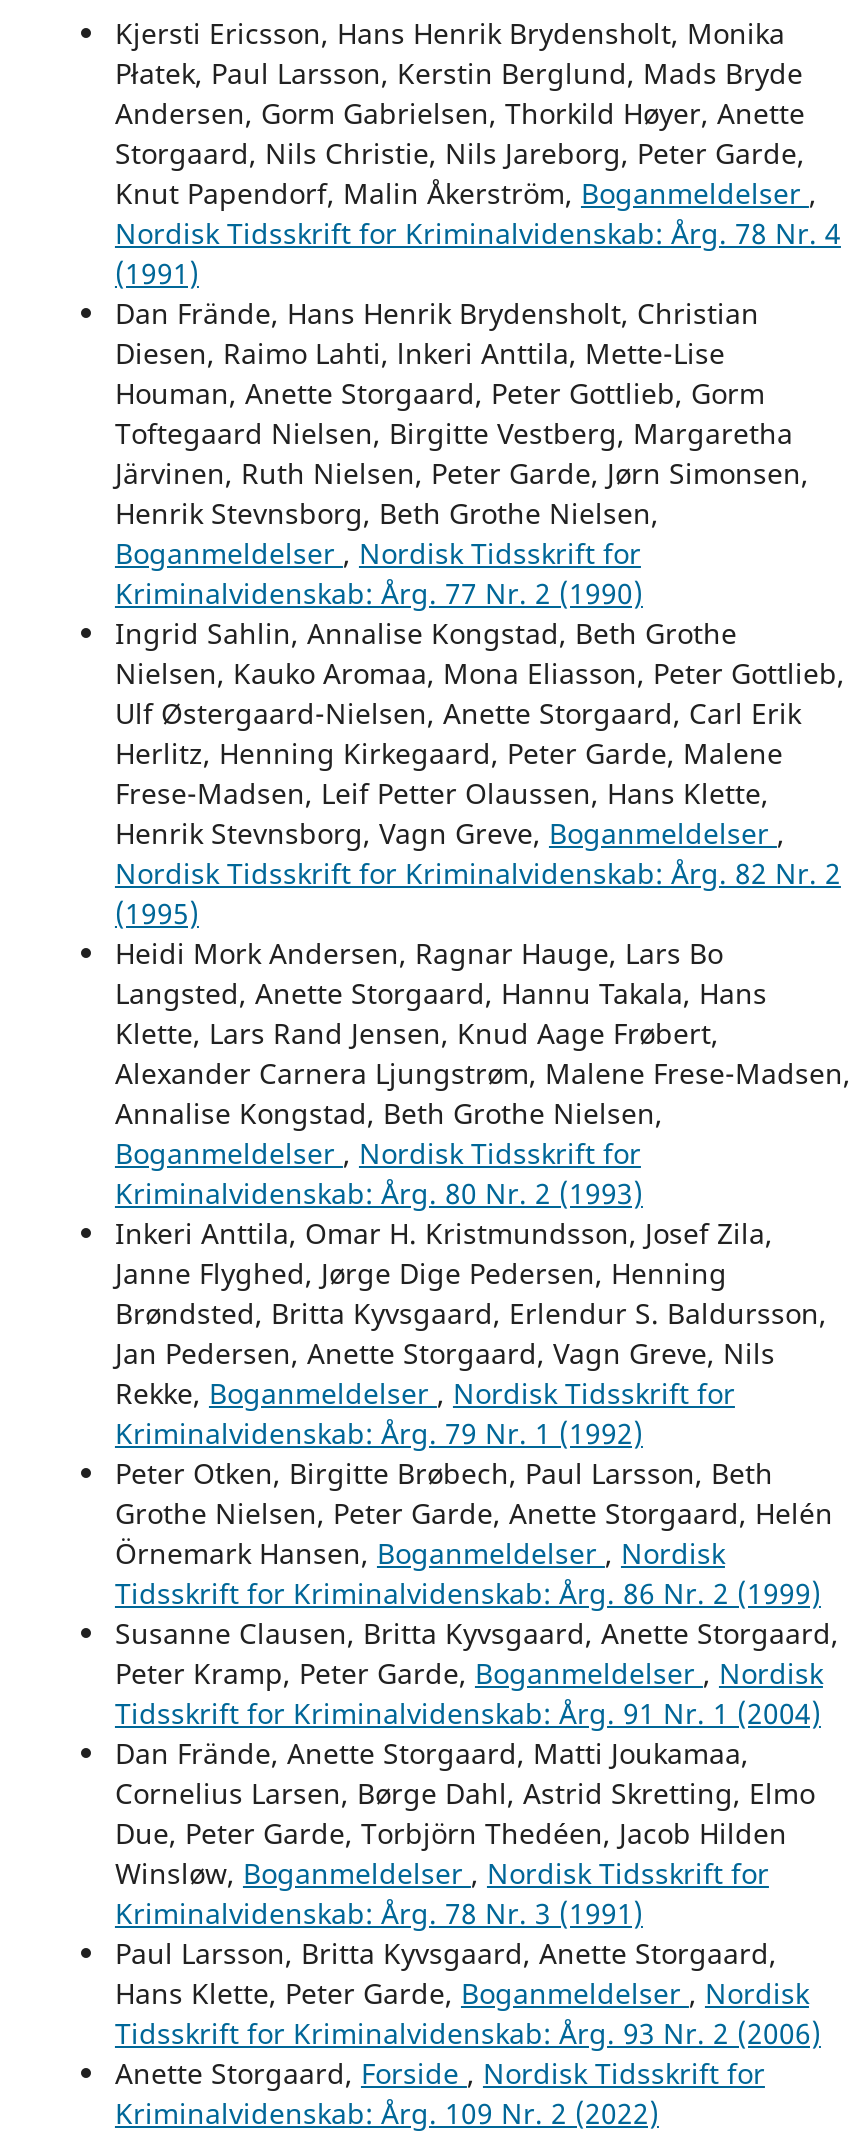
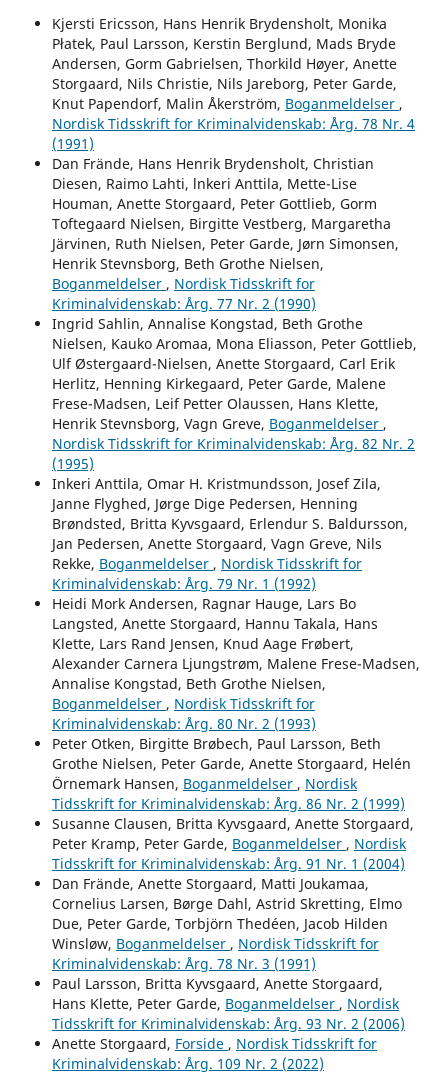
moved down: Heidi Mork Andersen, Ragnar Hauge, Lars Bo | Langsted, Anette Storgaard, Hannu Takala, Hans | Klette, Lars Rand Jensen, Knud Aage Frøbert, | Alexander Carnera Ljungstrøm, Malene Frese-Madsen, | Annalise Kongstad, Beth Grothe Nielsen, | Boganmeldelser, Nordisk Tidsskrift for | Kriminalvidenskab: Årg. 80 Nr. 2 (1993)

moved up: Inkeri Anttila, Omar H. Kristmundsson, Josef Zila, | Janne Flyghed, Jørge Dige Pedersen, Henning | Brøndsted, Britta Kyvsgaard, Erlendur S. Baldursson, | Jan Pedersen, Anette Storgaard, Vagn Greve, Nils | Rekke, Boganmeldelser, Nordisk Tidsskrift for | Kriminalvidenskab: Årg. 79 Nr. 1 (1992)
